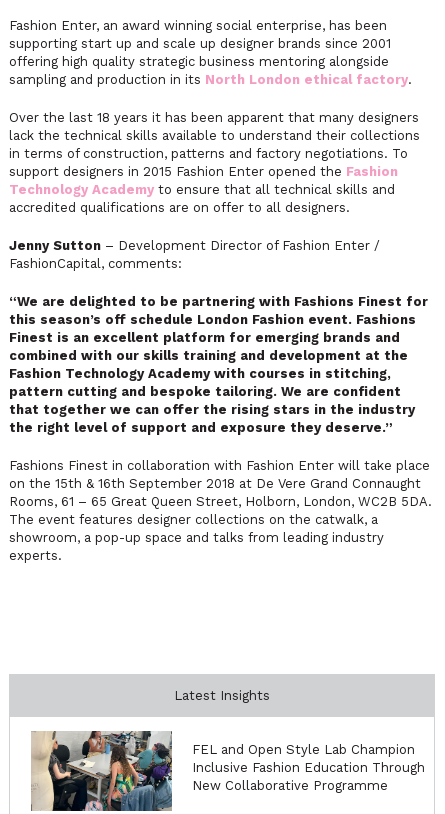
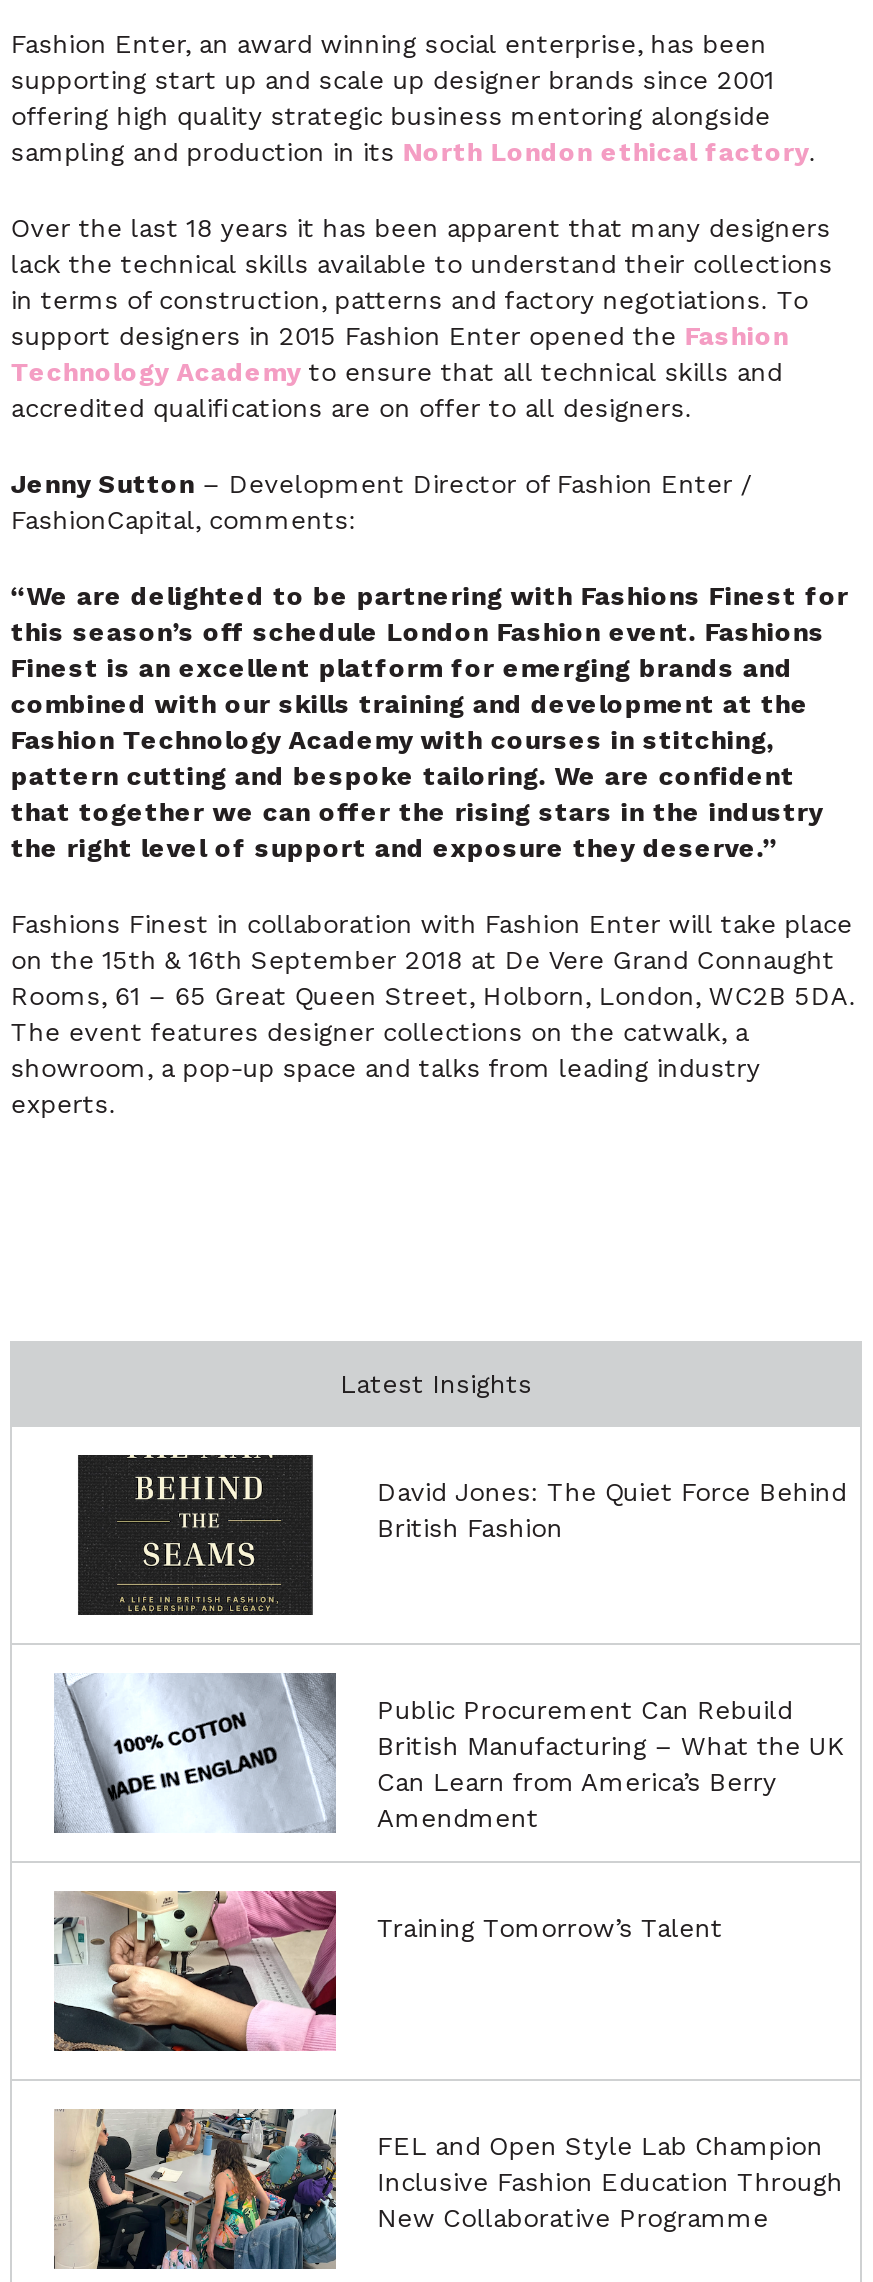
+ [image]
+ Public Procurement Can Rebuild
+ British Manufacturing – What the UK
+ Can Learn from America’s Berry
+ Amendment

+ [image]
+ Training Tomorrow’s Talent

+ [image]
+ David Jones: The Quiet Force Behind
+ British Fashion
